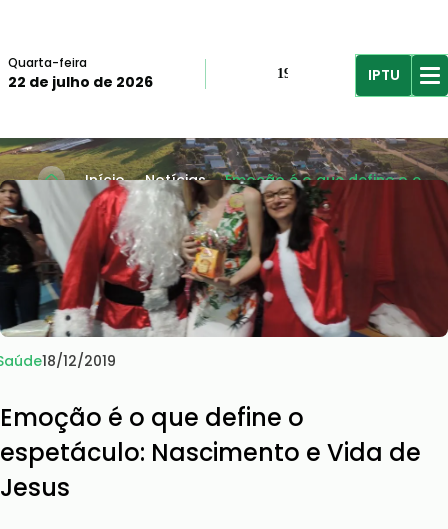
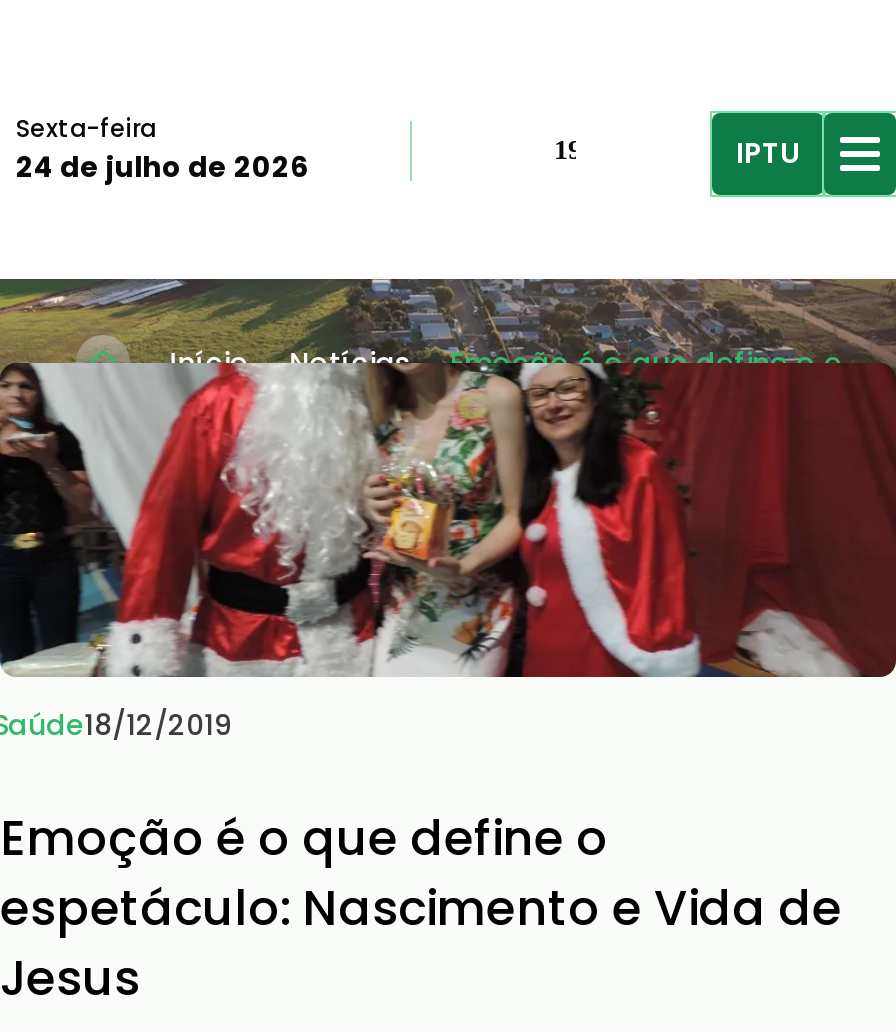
- Quarta-feira
- 22 de julho de 2026
+ Sexta-feira
+ 24 de julho de 2026
